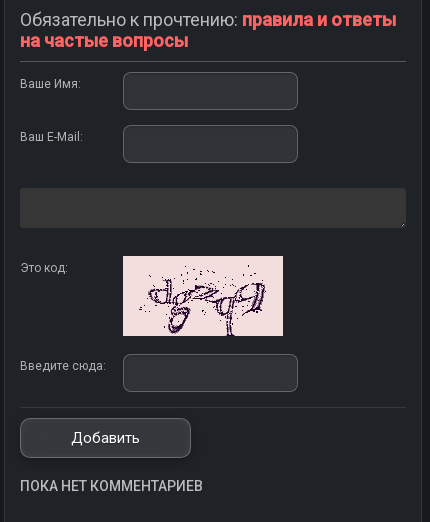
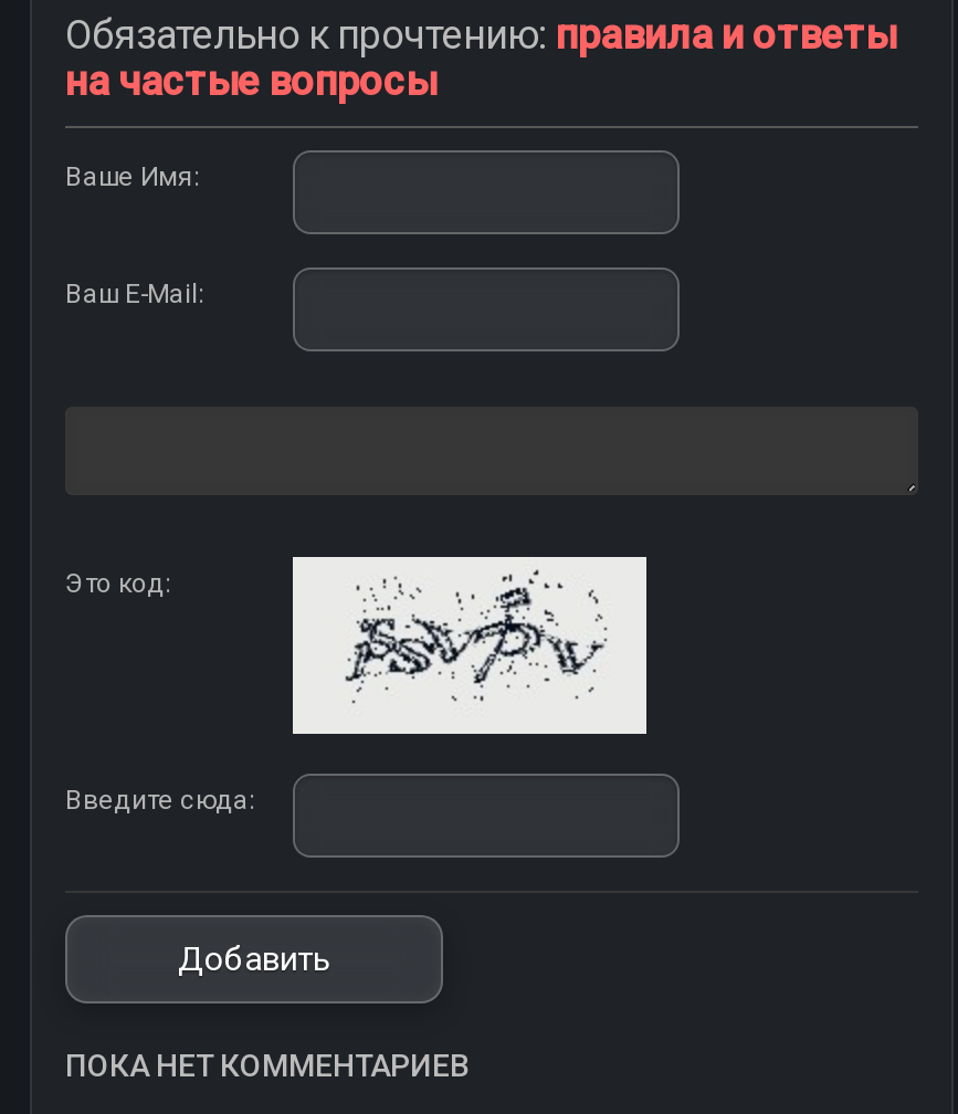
- [image]
+ [image]
